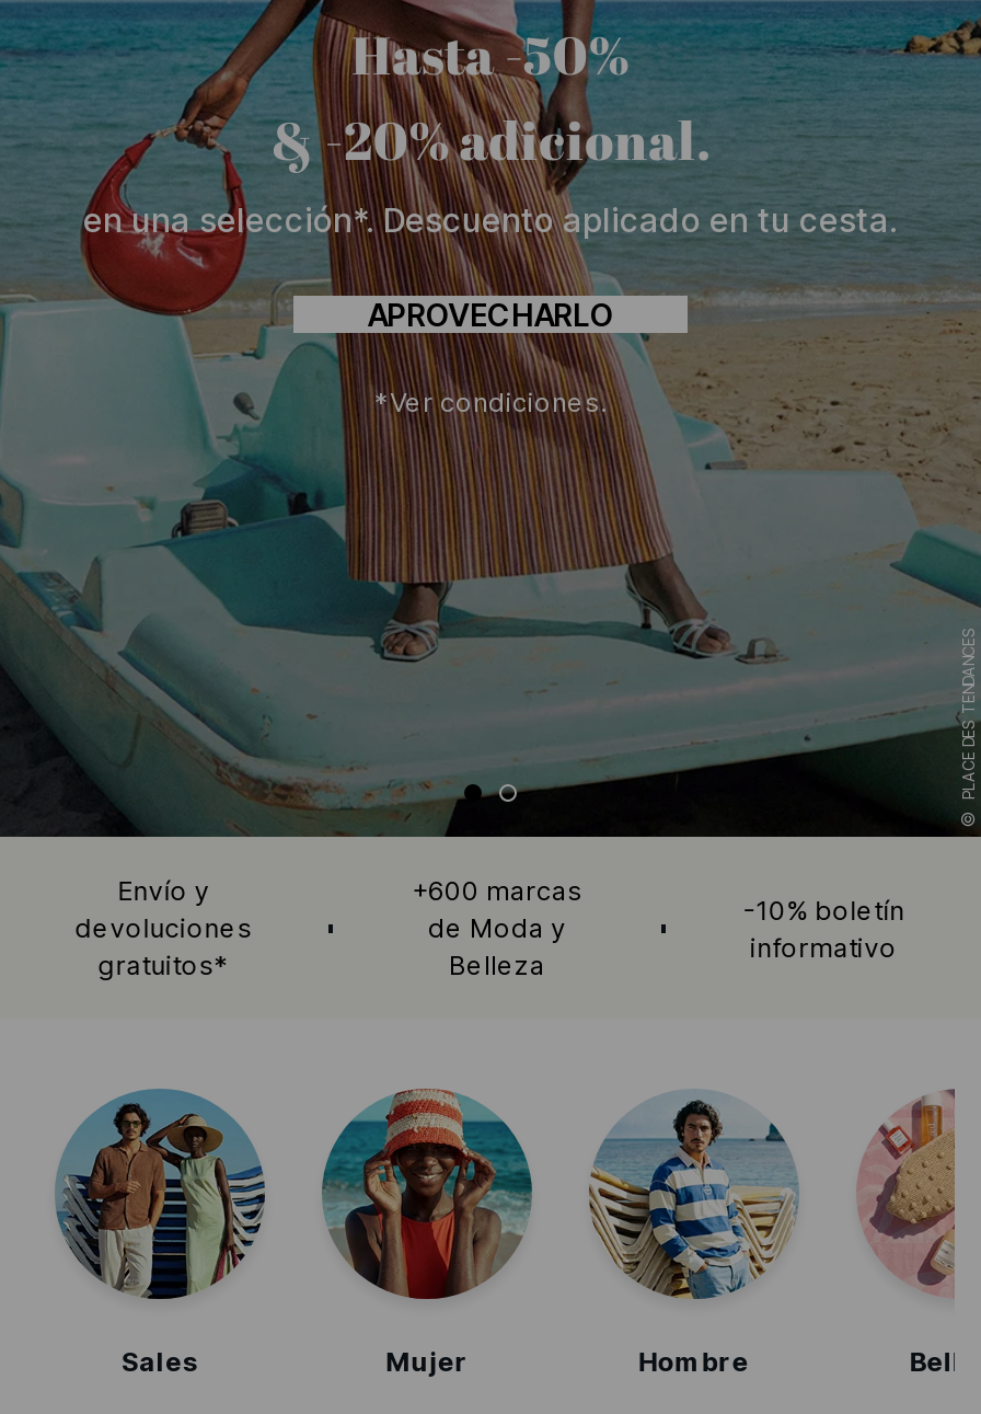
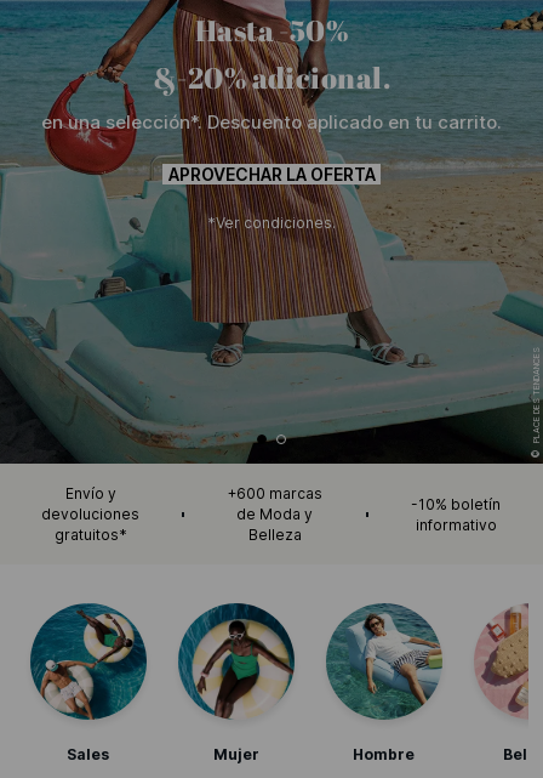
- & -20% adicional.
- en una selección*. Descuento aplicado en tu cesta.
+ &-20% adicional.
+ en una selección*. Descuento aplicado en tu carrito.

- APROVECHARLO
+ APROVECHAR LA OFERTA

- [image]
+ [image]

- [image]
+ [image]

- [image]
+ [image]
